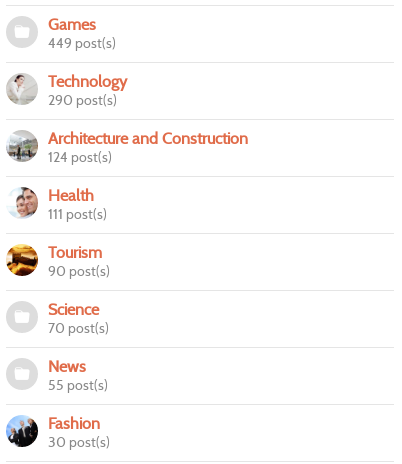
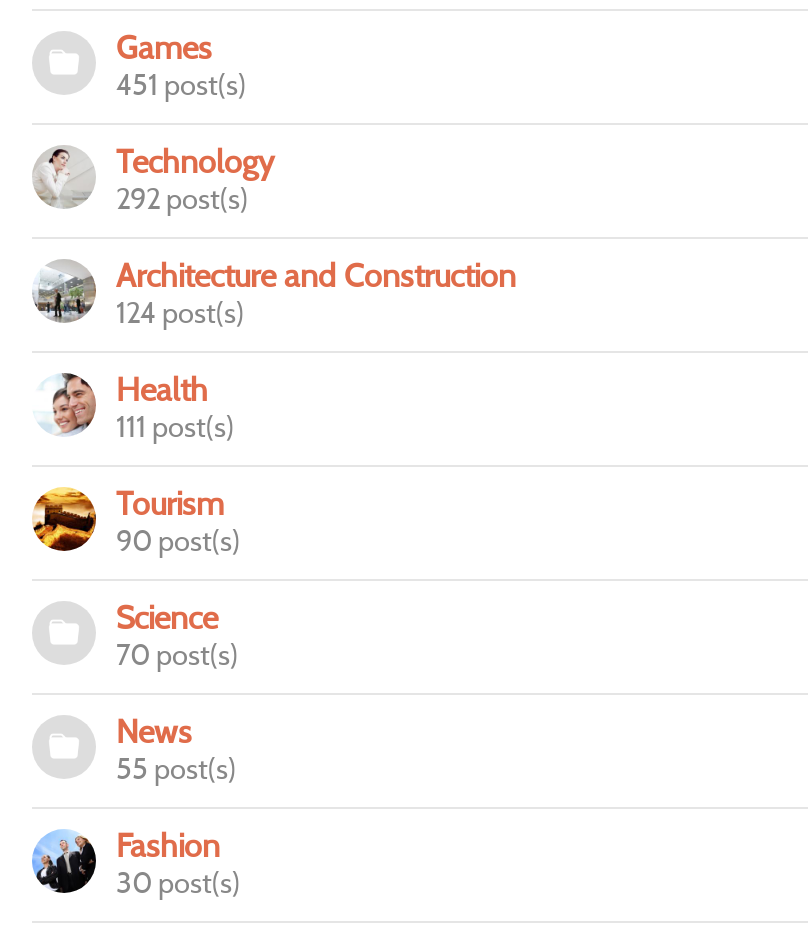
- 449 post(s)
+ 451 post(s)

- 290 post(s)
+ 292 post(s)
